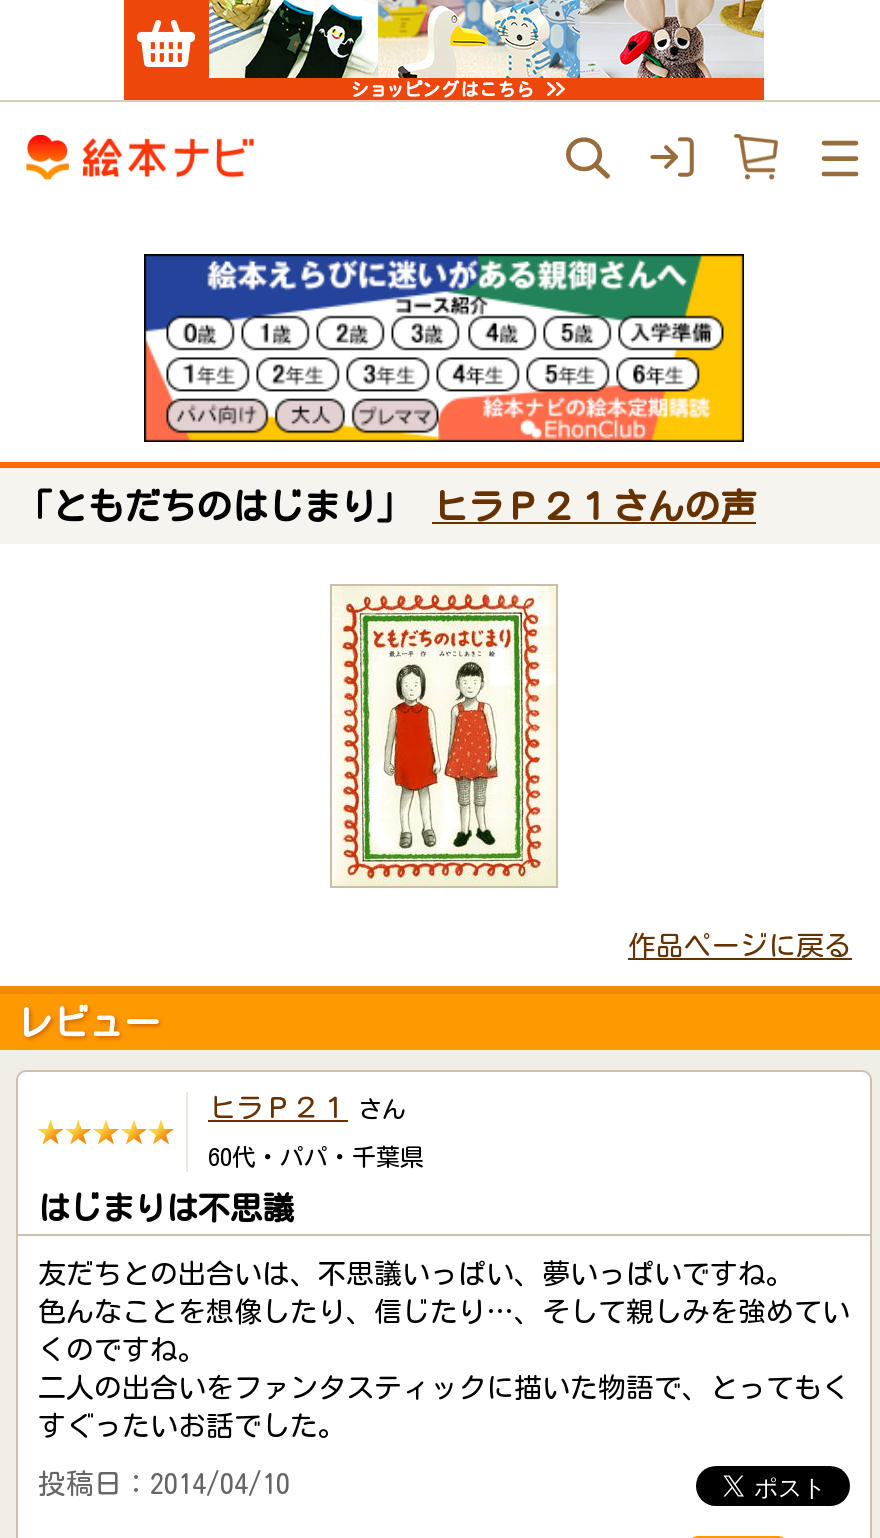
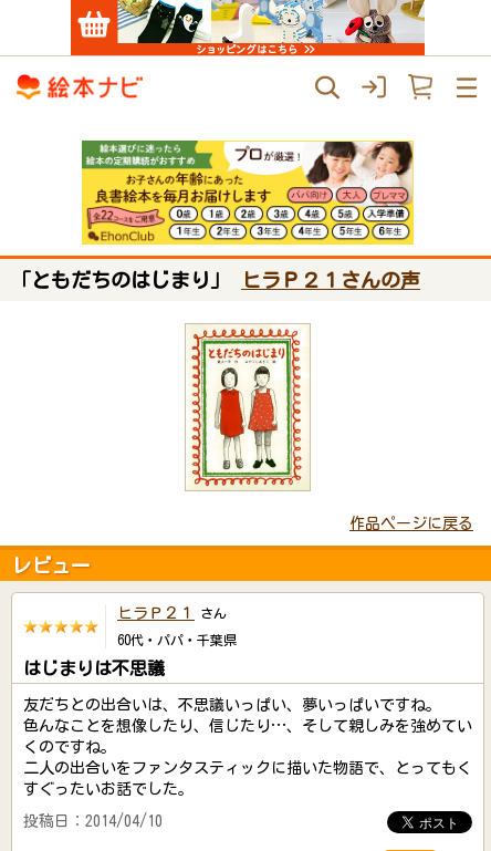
- [image]
+ [image]
